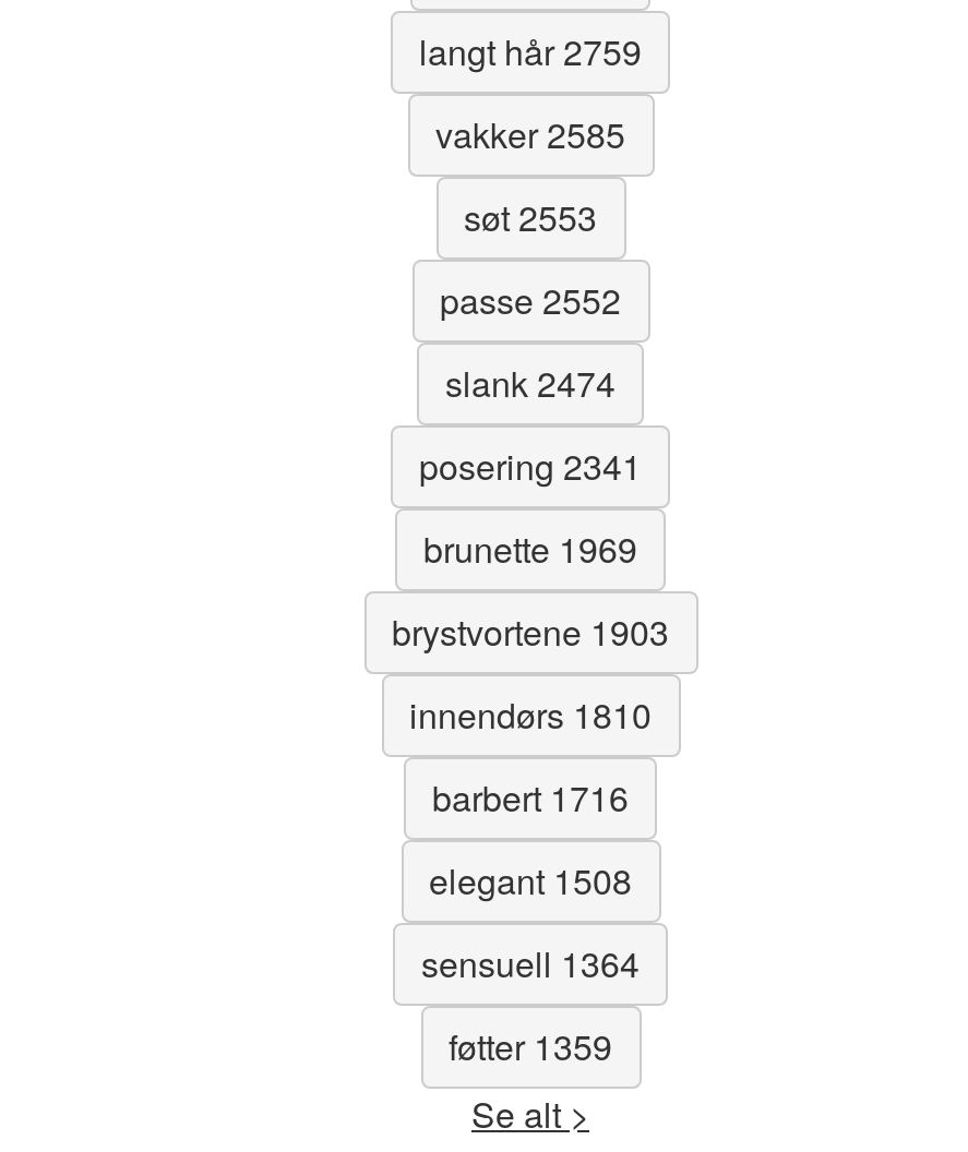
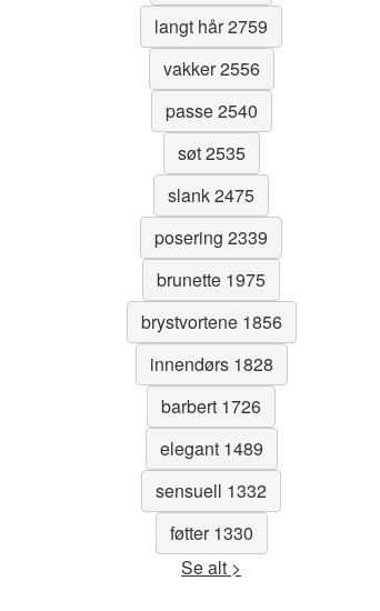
- vakker 2585
+ vakker 2556

- søt 2553
+ passe 2540

- passe 2552
+ søt 2535

- slank 2474
+ slank 2475

- posering 2341
+ posering 2339

- brunette 1969
+ brunette 1975

- brystvortene 1903
+ brystvortene 1856

- innendørs 1810
+ innendørs 1828

- barbert 1716
+ barbert 1726

- elegant 1508
+ elegant 1489

- sensuell 1364
+ sensuell 1332

- føtter 1359
+ føtter 1330
